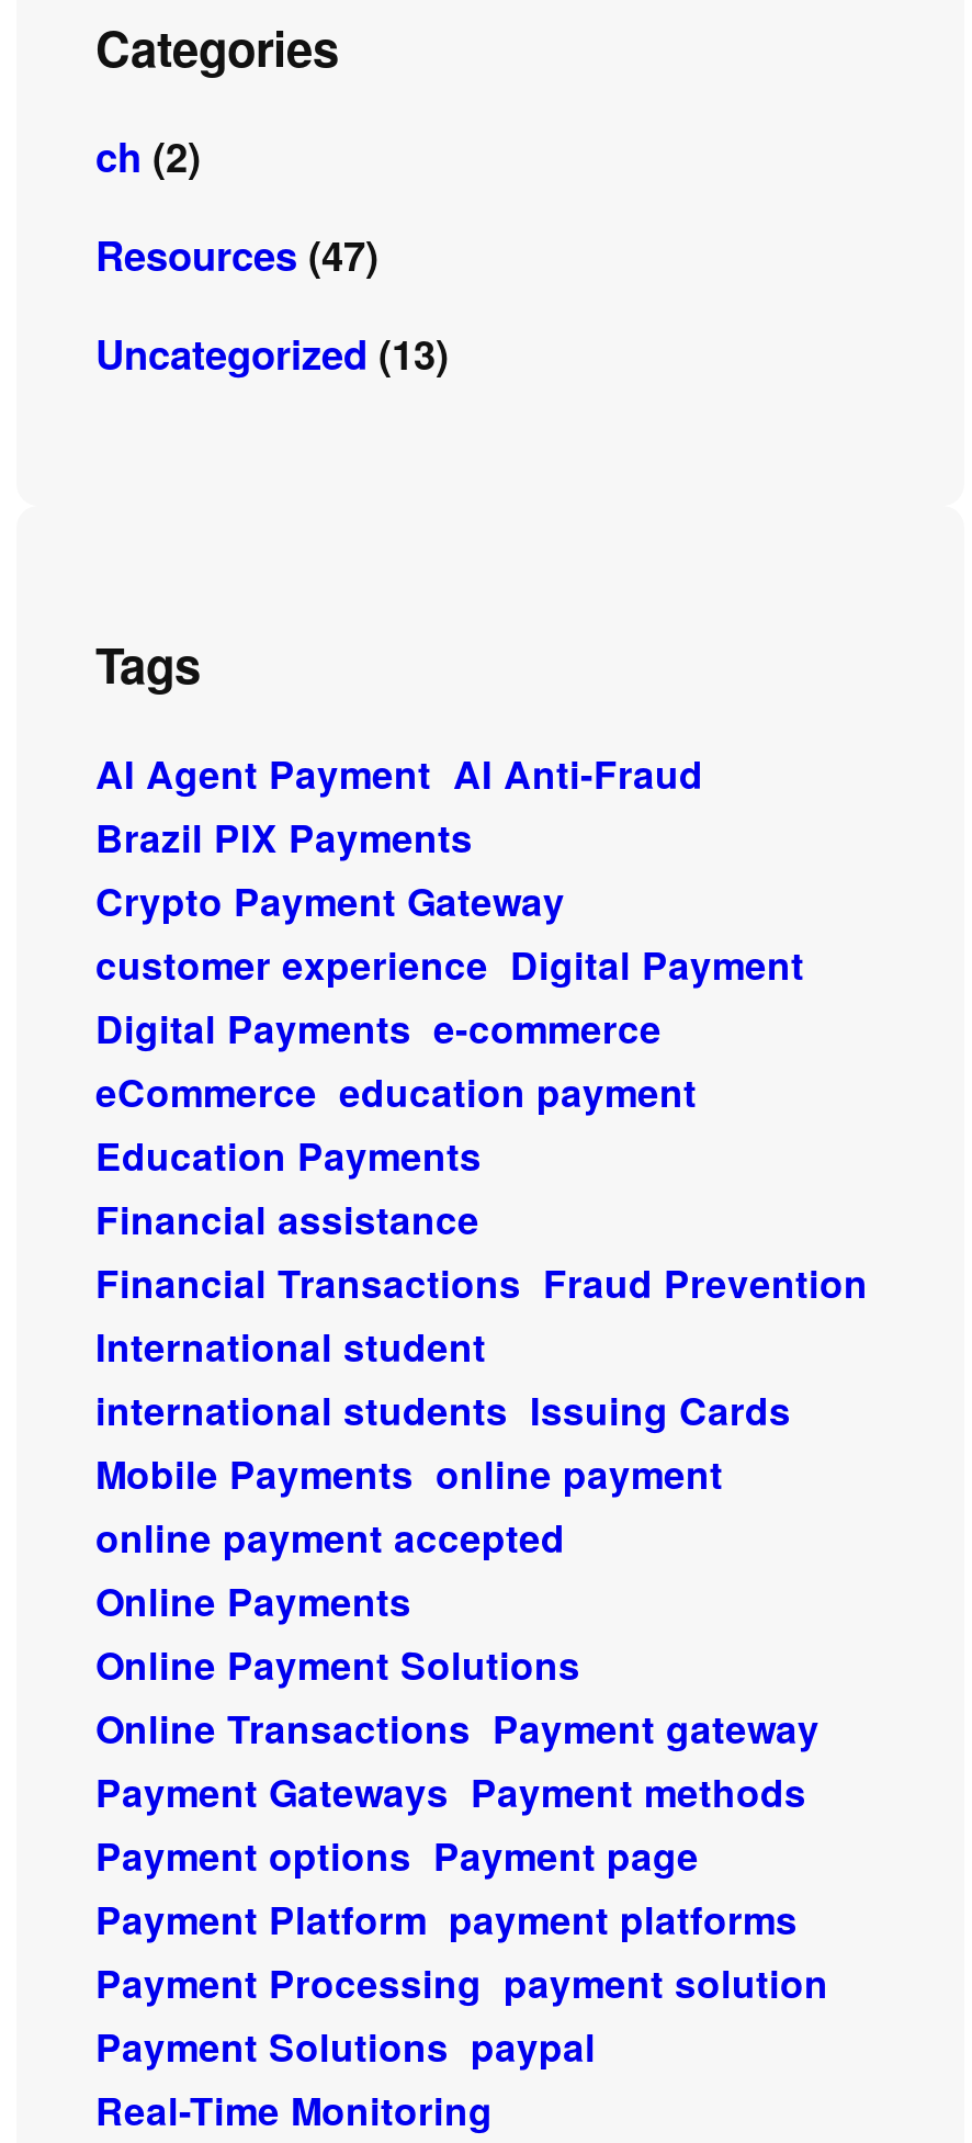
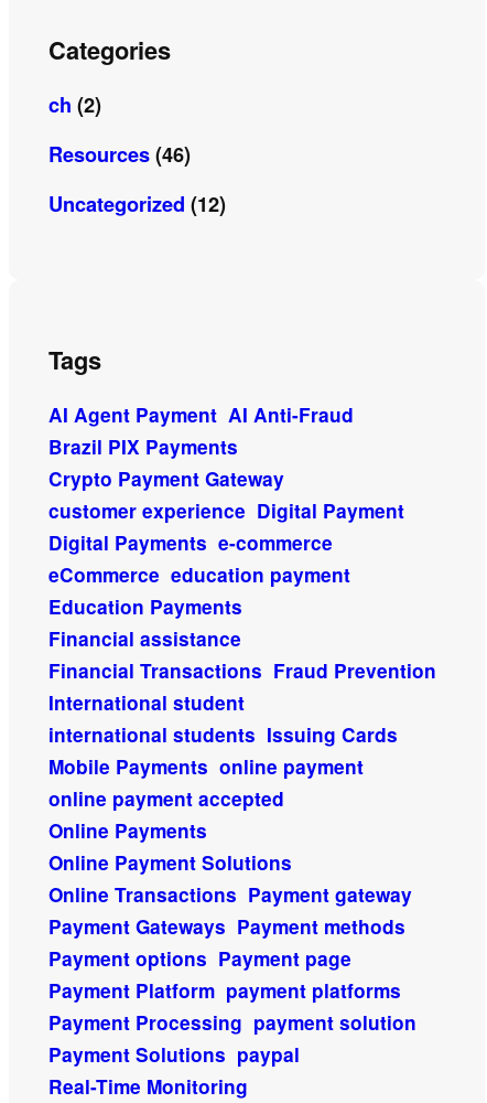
- Resources (47)
+ Resources (46)

- Uncategorized (13)
+ Uncategorized (12)
